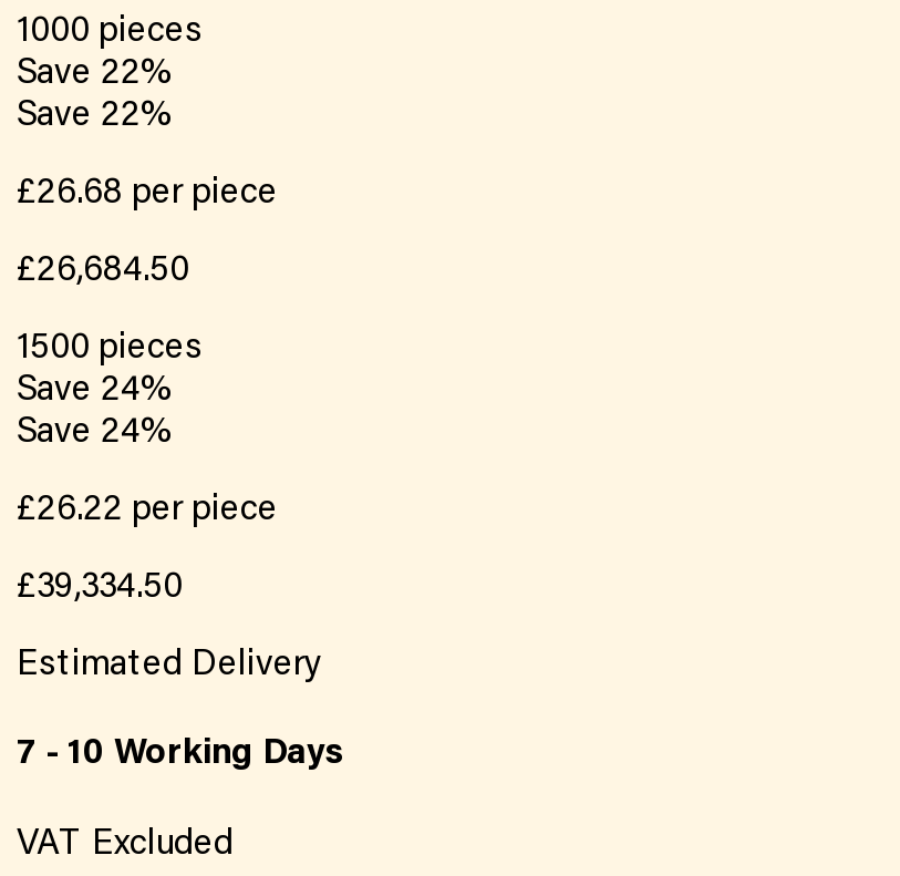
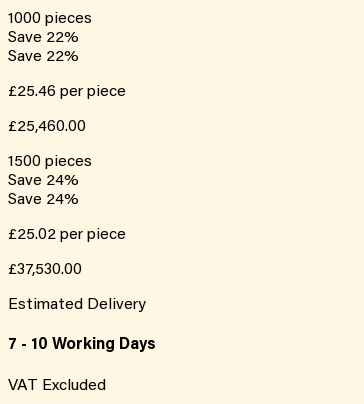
- £26.68 per piece
+ £25.46 per piece

- £26,684.50
+ £25,460.00

- £26.22 per piece
+ £25.02 per piece

- £39,334.50
+ £37,530.00
